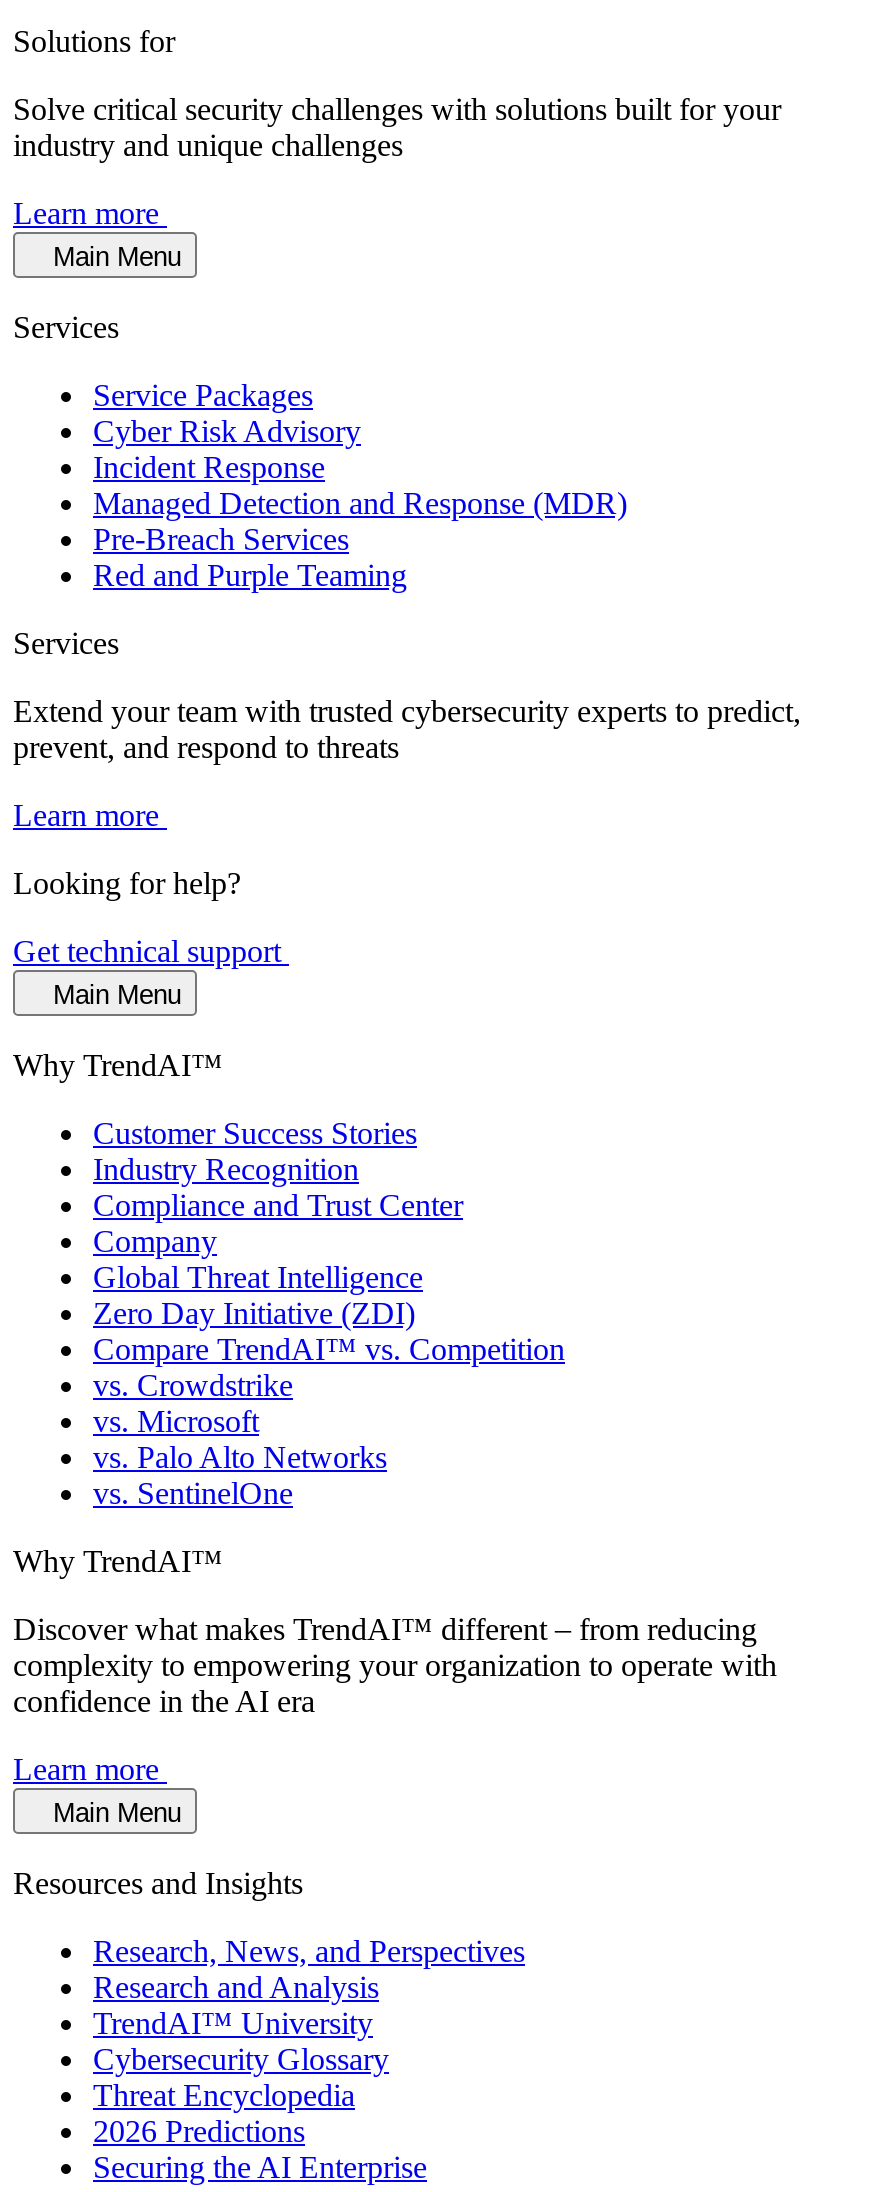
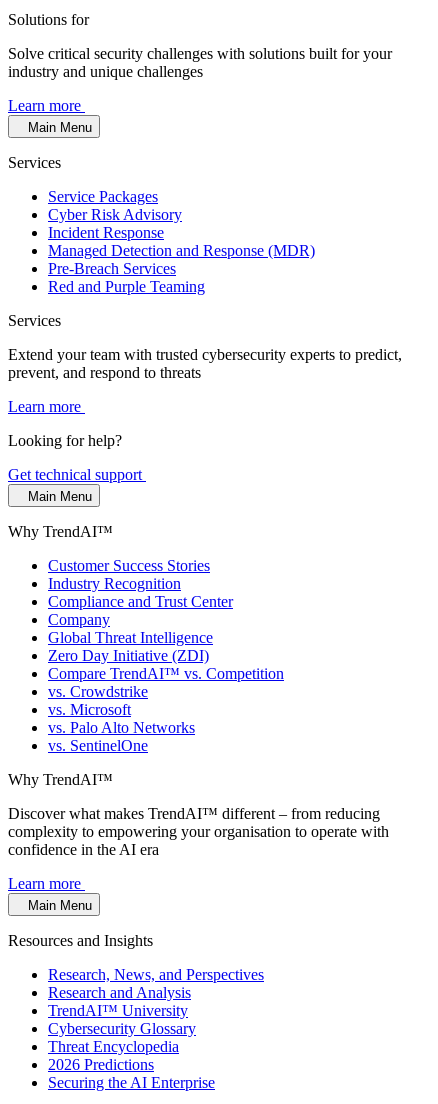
- complexity to empowering your organization to operate with
+ complexity to empowering your organisation to operate with
